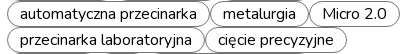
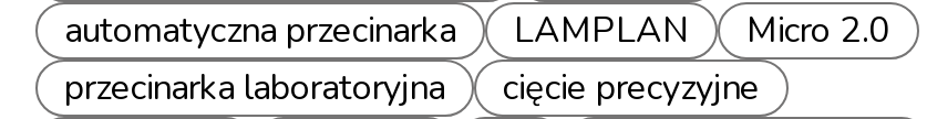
- metalurgia
+ LAMPLAN
